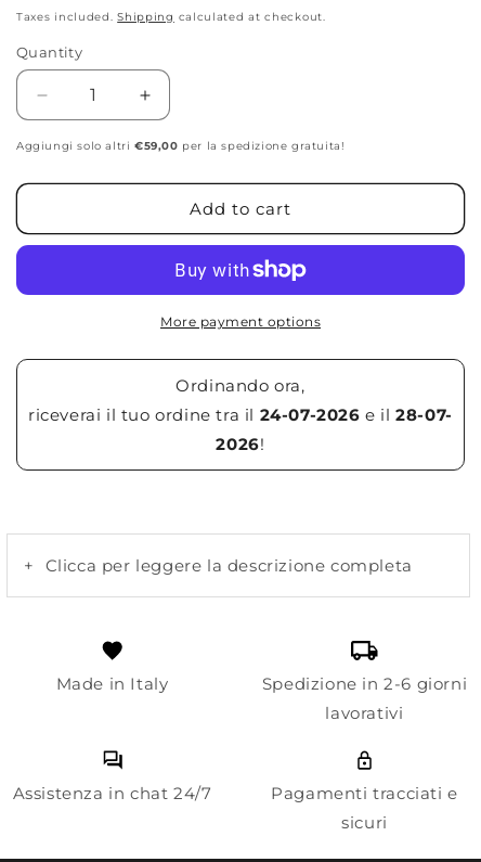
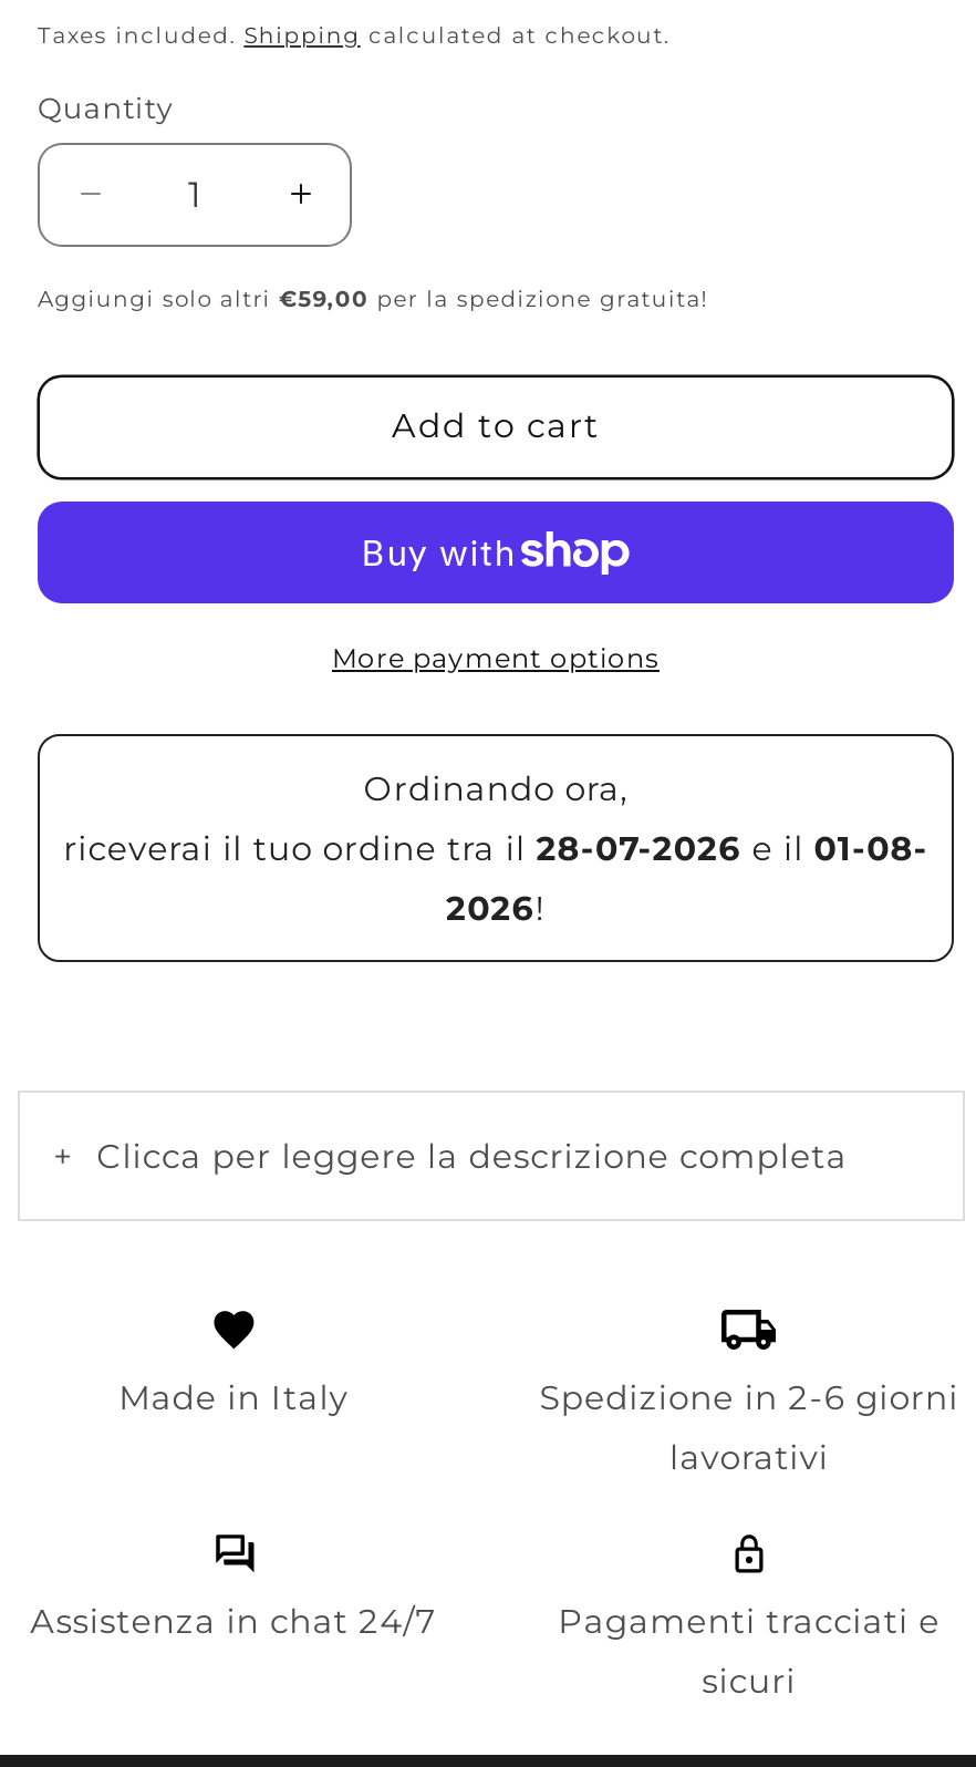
- riceverai il tuo ordine tra il 24-07-2026 e il 28-07-
+ riceverai il tuo ordine tra il 28-07-2026 e il 01-08-
